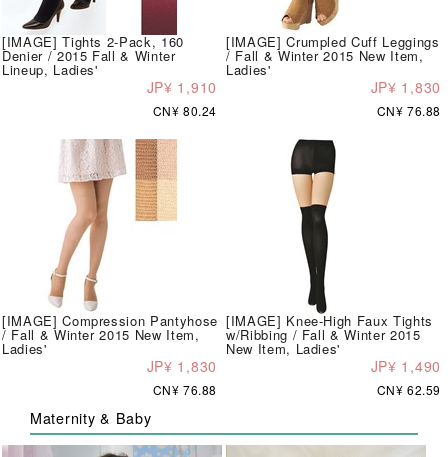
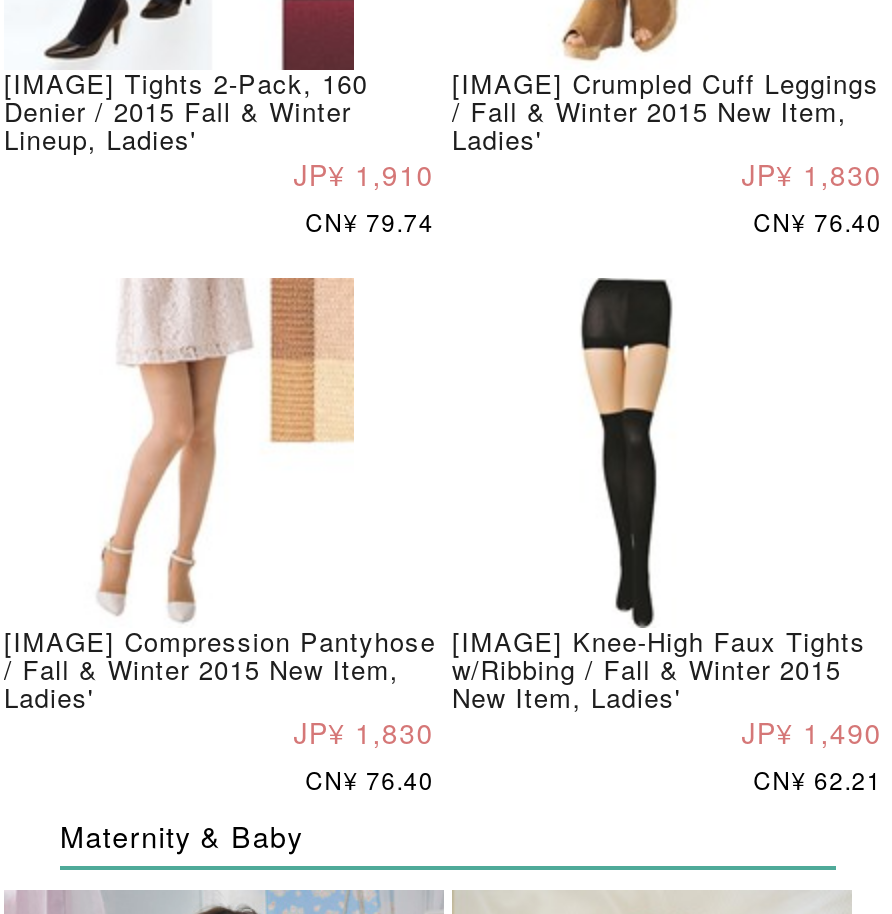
- CN¥ 80.24
+ CN¥ 79.74

- CN¥ 76.88
+ CN¥ 76.40

- CN¥ 76.88
+ CN¥ 76.40

- CN¥ 62.59
+ CN¥ 62.21
